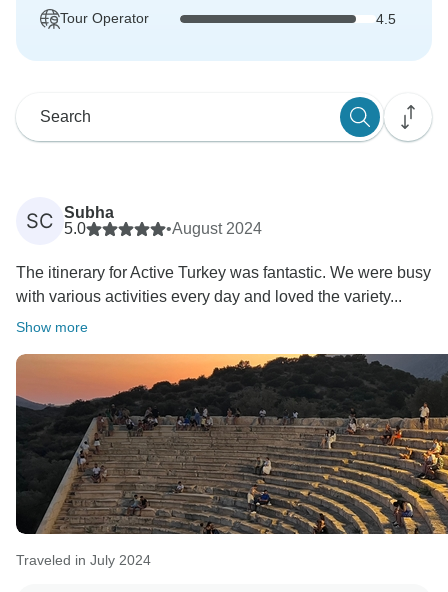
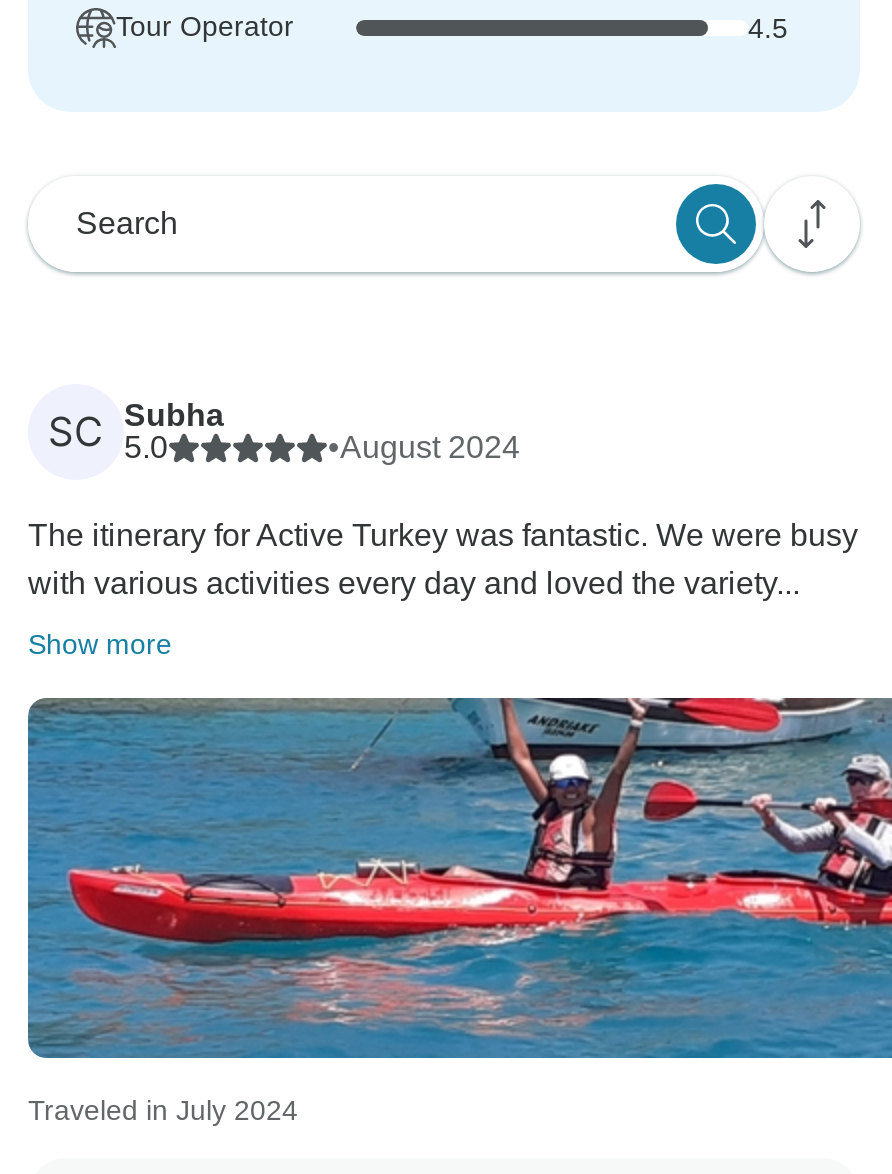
- [image]
+ [image]
